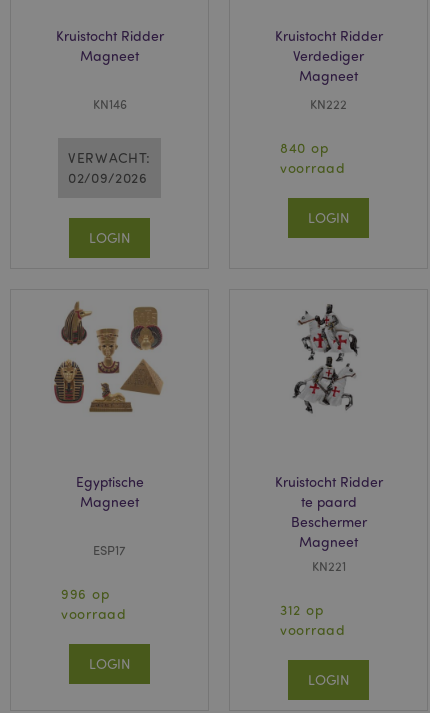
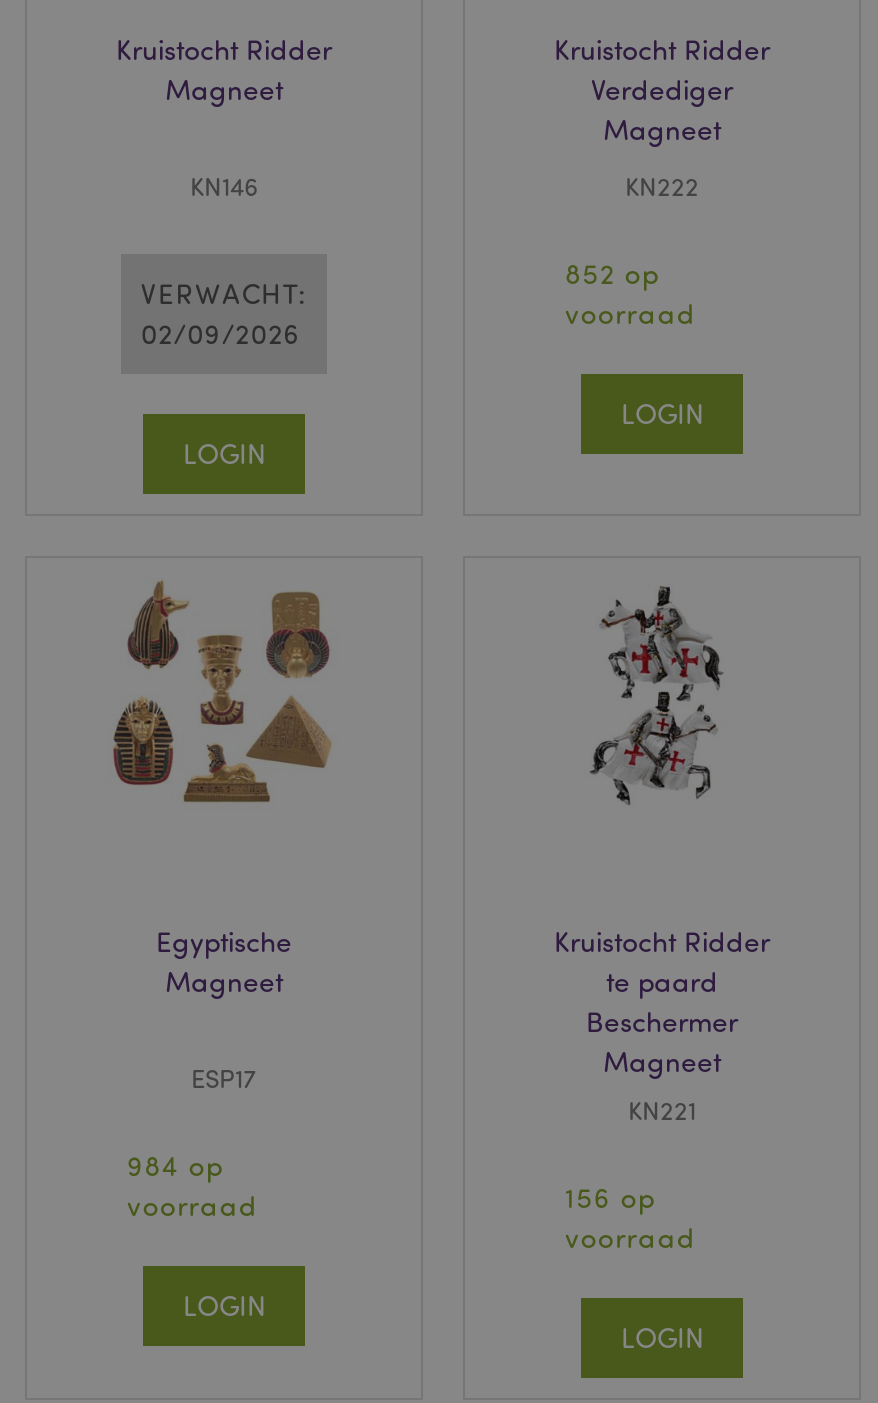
- 840 op
+ 852 op

- 996 op
+ 984 op

- 312 op
+ 156 op
